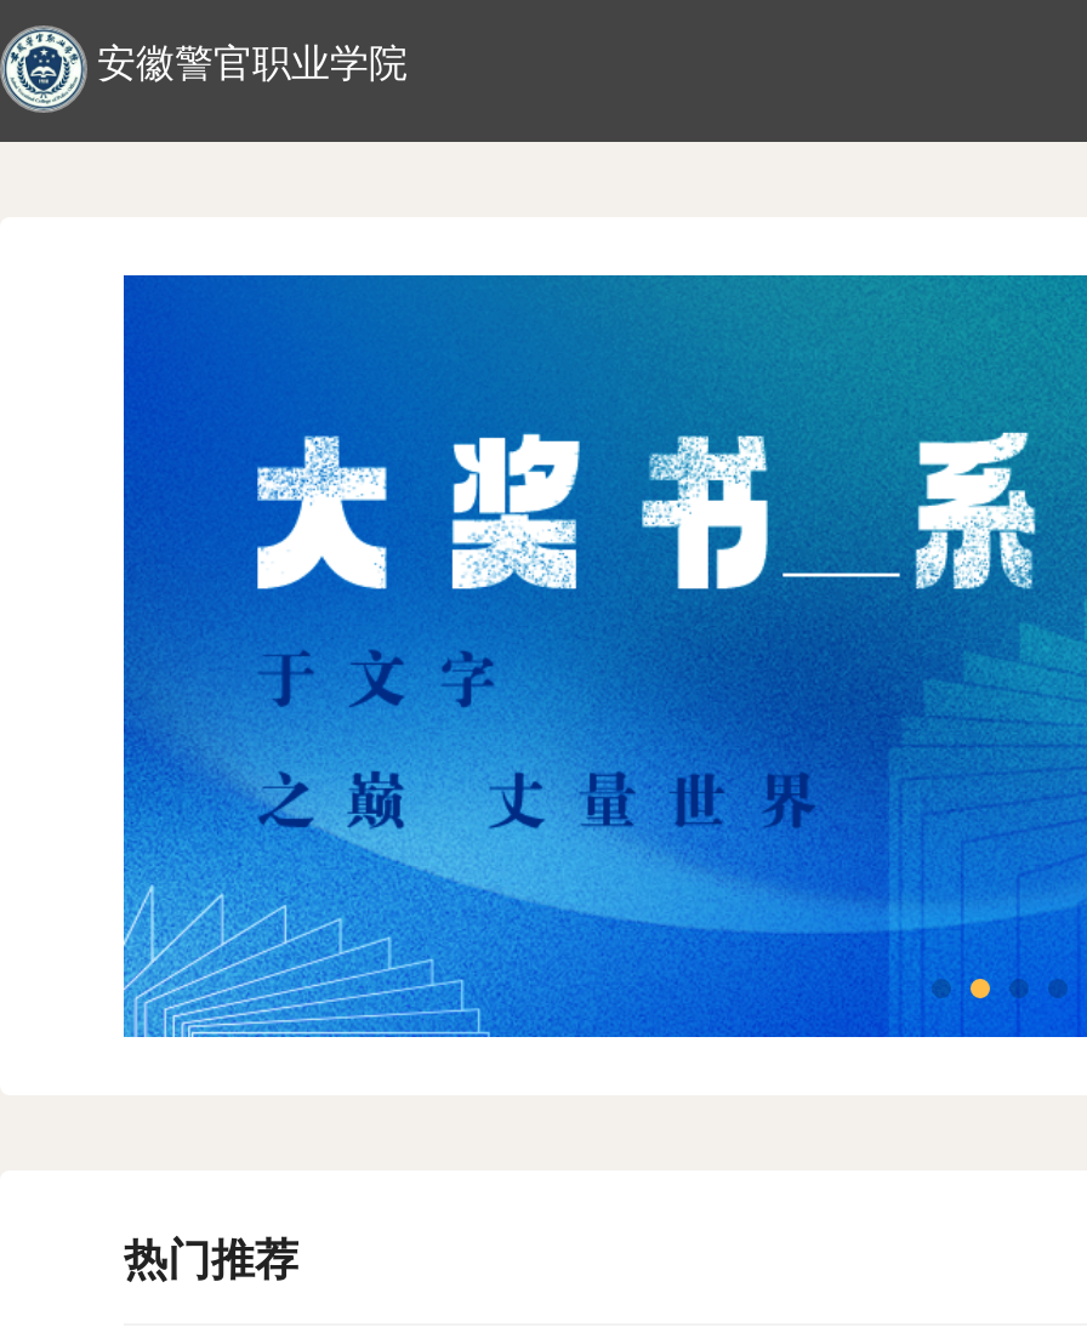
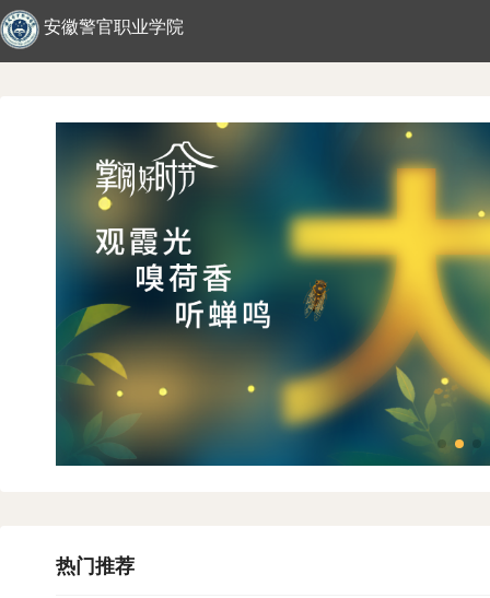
- [image]
+ [image]
